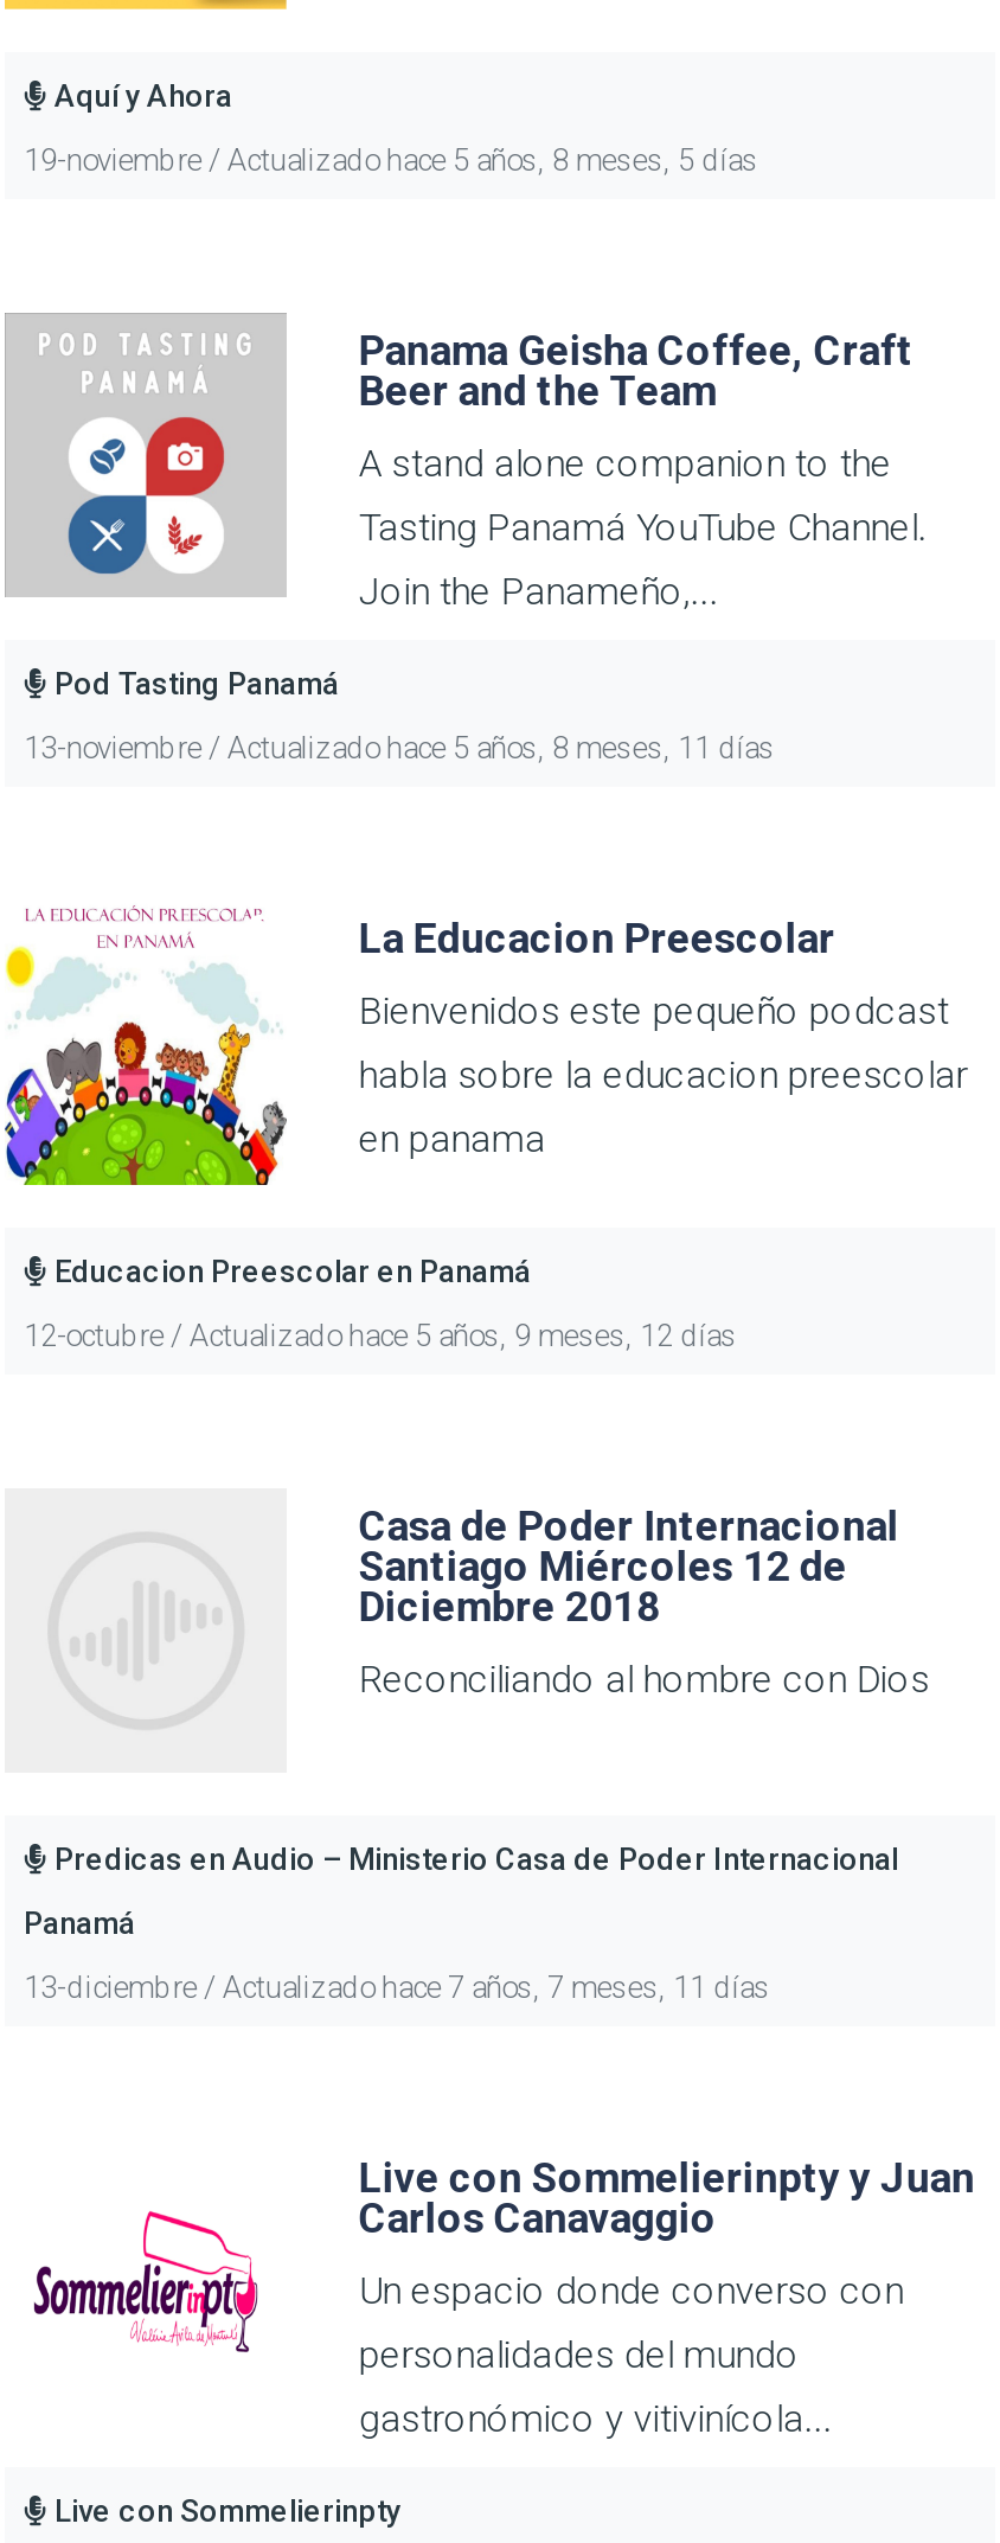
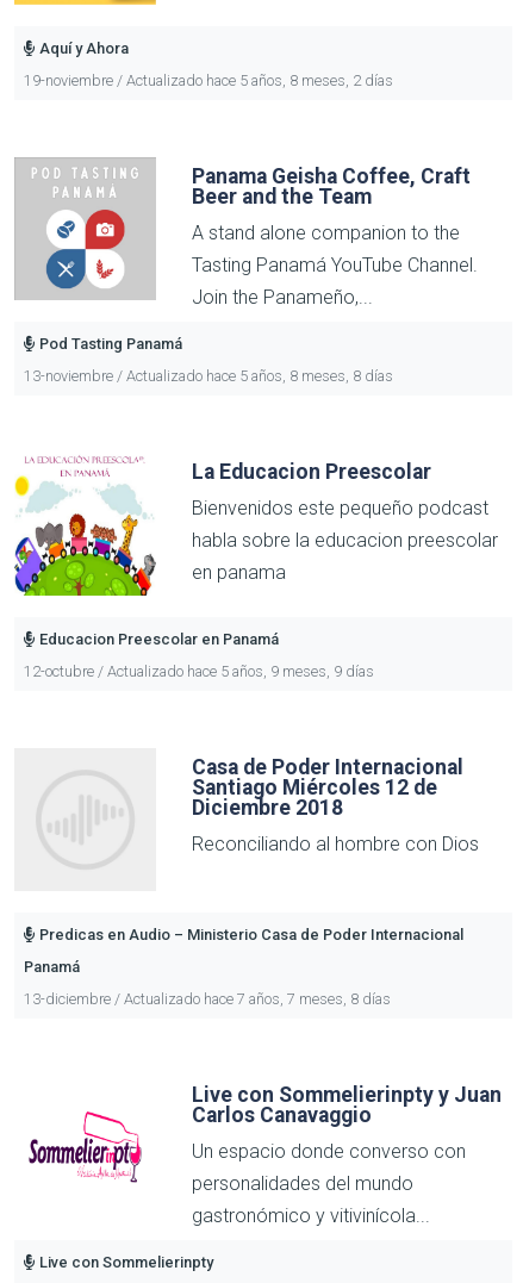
- 19-noviembre / Actualizado hace 5 años, 8 meses, 5 días
+ 19-noviembre / Actualizado hace 5 años, 8 meses, 2 días

- 13-noviembre / Actualizado hace 5 años, 8 meses, 11 días
+ 13-noviembre / Actualizado hace 5 años, 8 meses, 8 días

- 12-octubre / Actualizado hace 5 años, 9 meses, 12 días
+ 12-octubre / Actualizado hace 5 años, 9 meses, 9 días

- 13-diciembre / Actualizado hace 7 años, 7 meses, 11 días
+ 13-diciembre / Actualizado hace 7 años, 7 meses, 8 días
